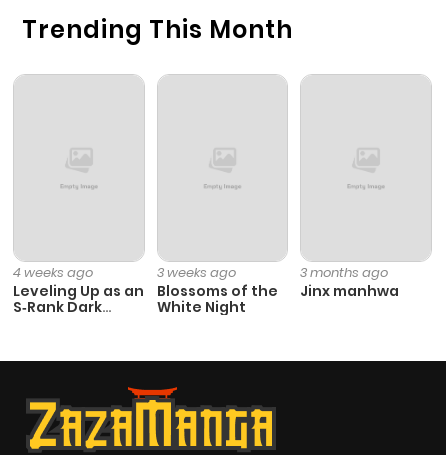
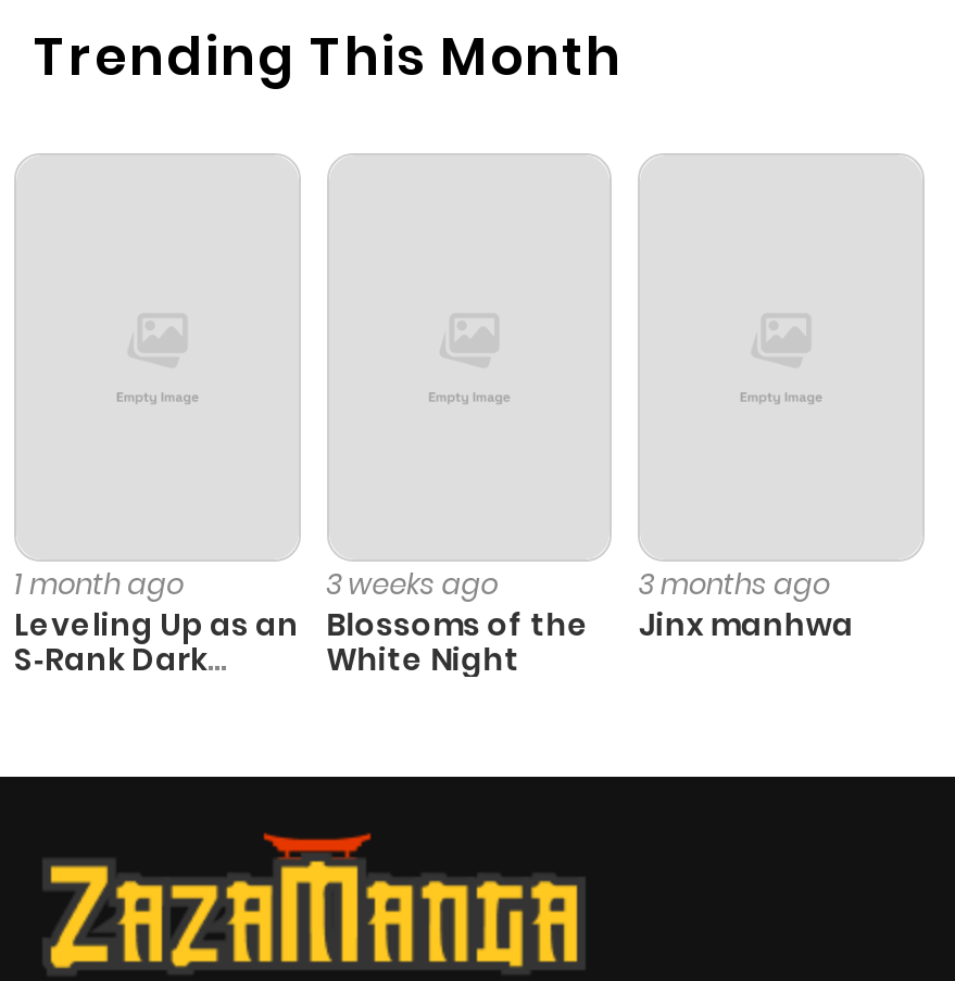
- 4 weeks ago
+ 1 month ago
